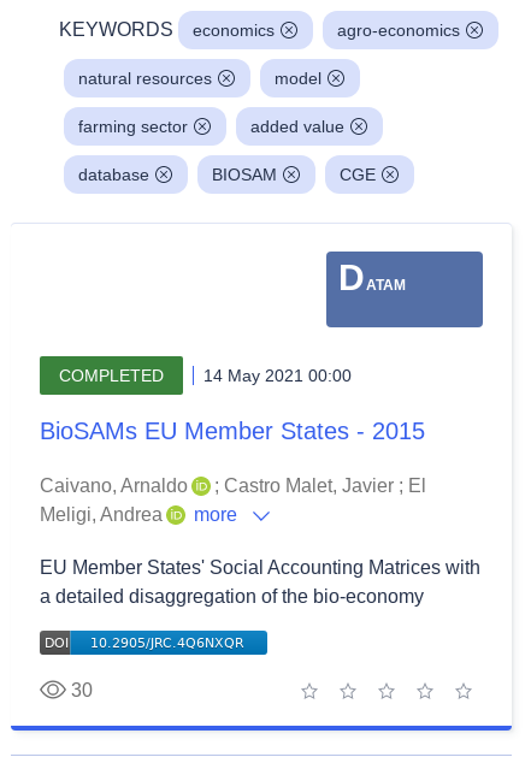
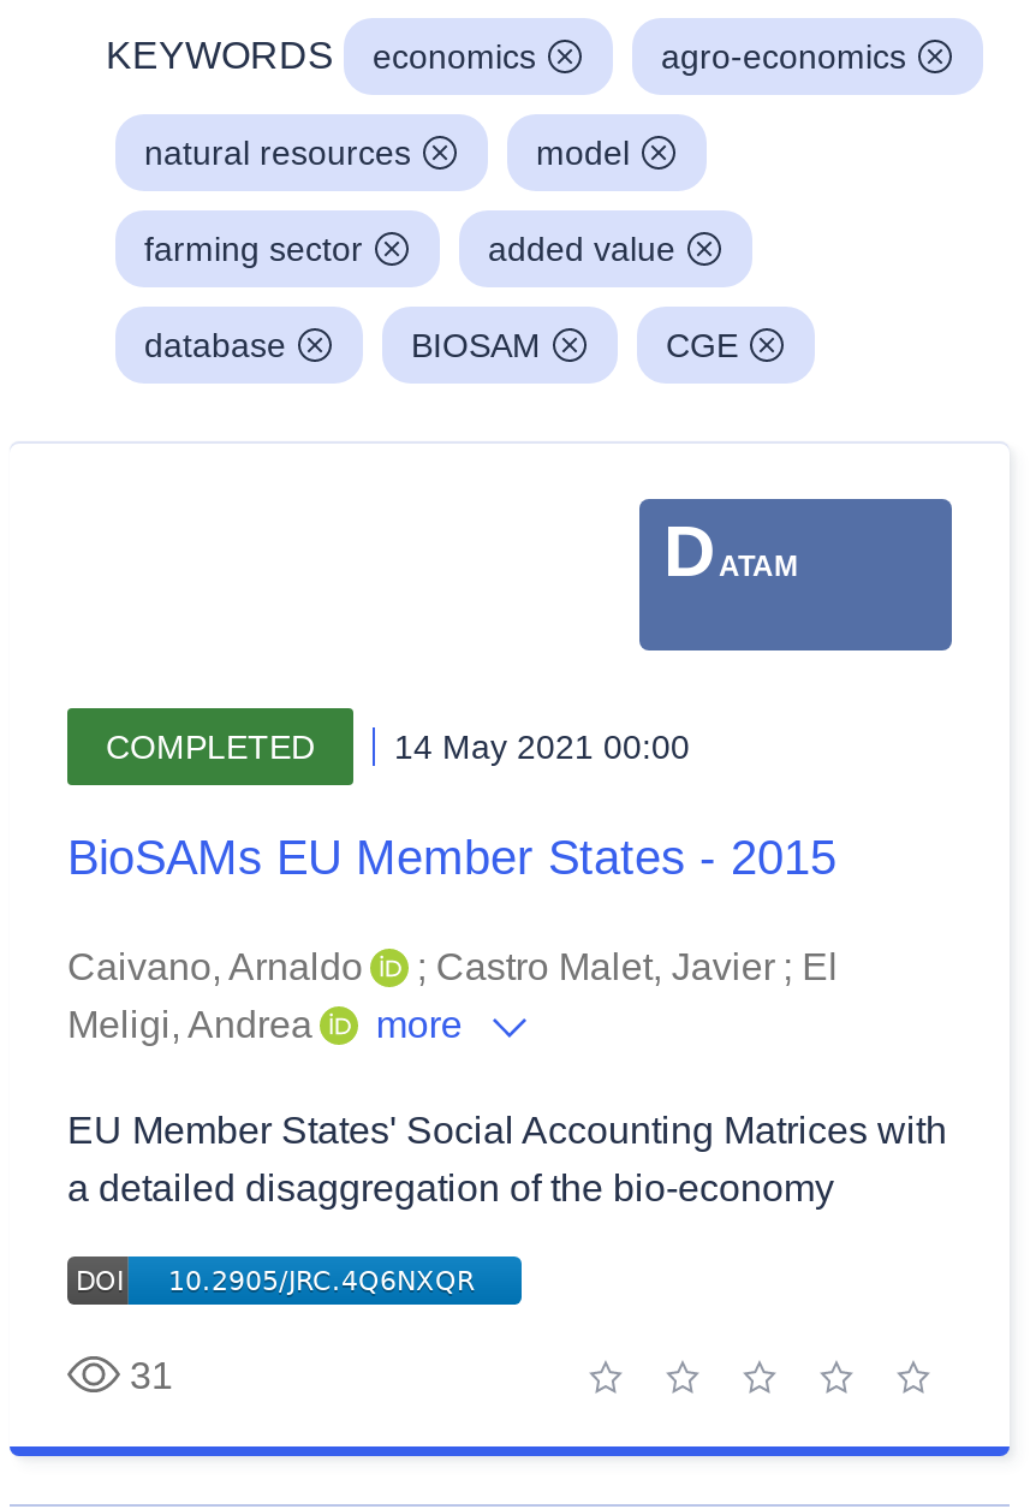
- 30
+ 31
